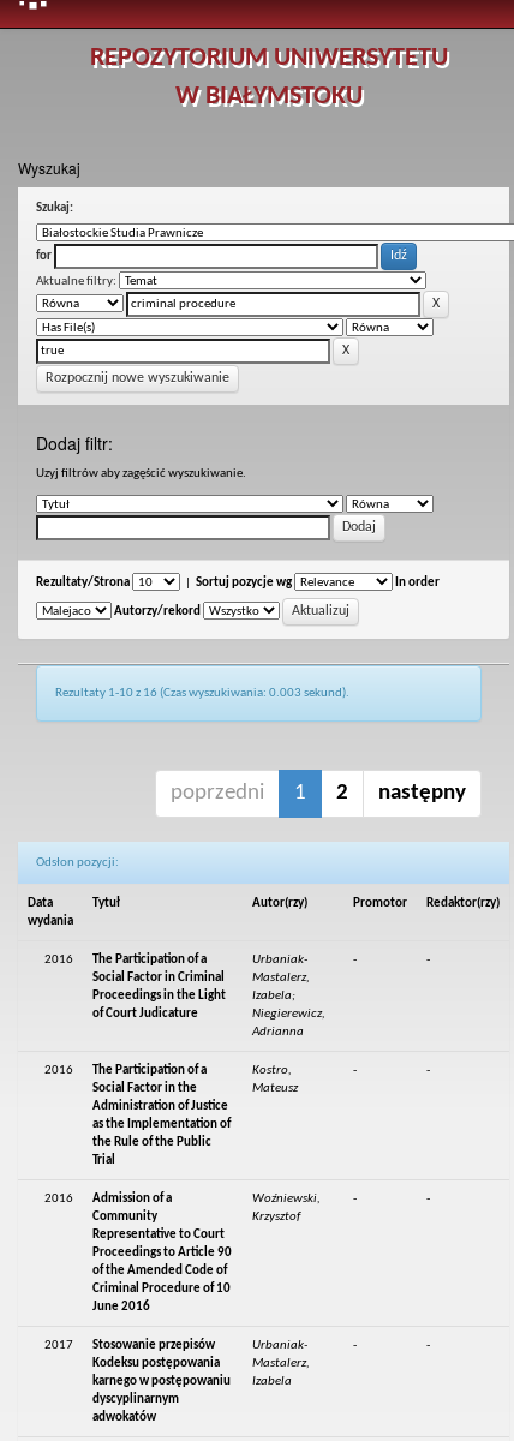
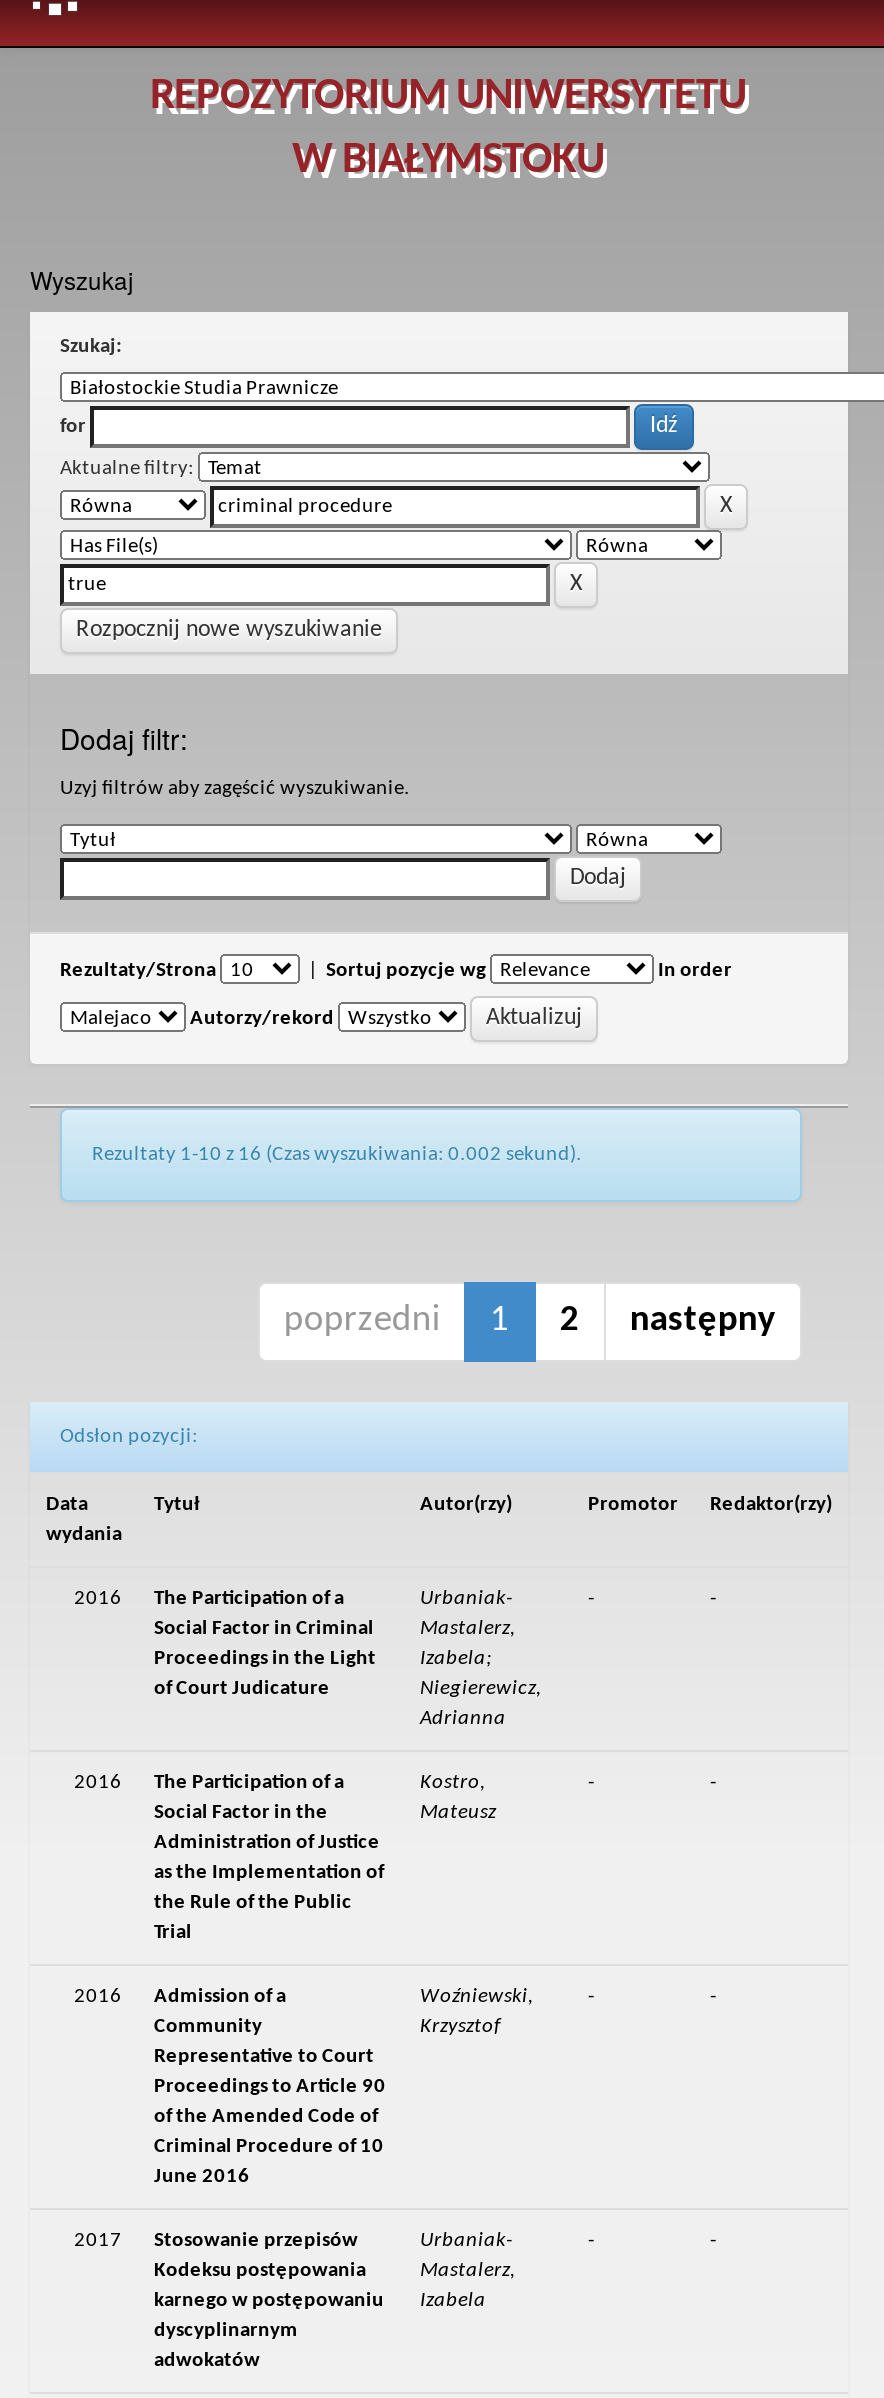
- Rezultaty 1-10 z 16 (Czas wyszukiwania: 0.003 sekund).
+ Rezultaty 1-10 z 16 (Czas wyszukiwania: 0.002 sekund).
